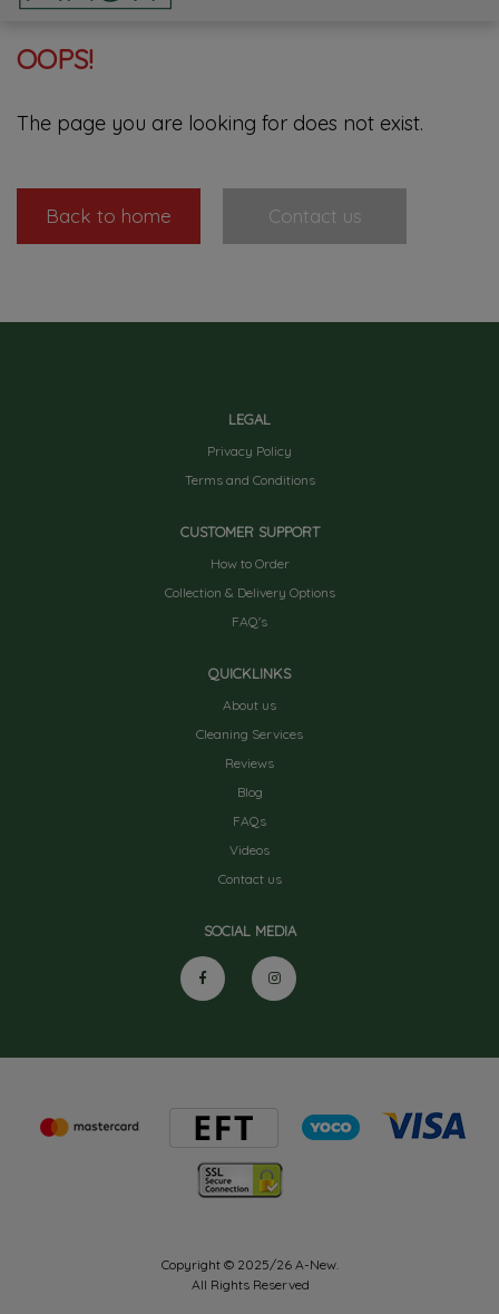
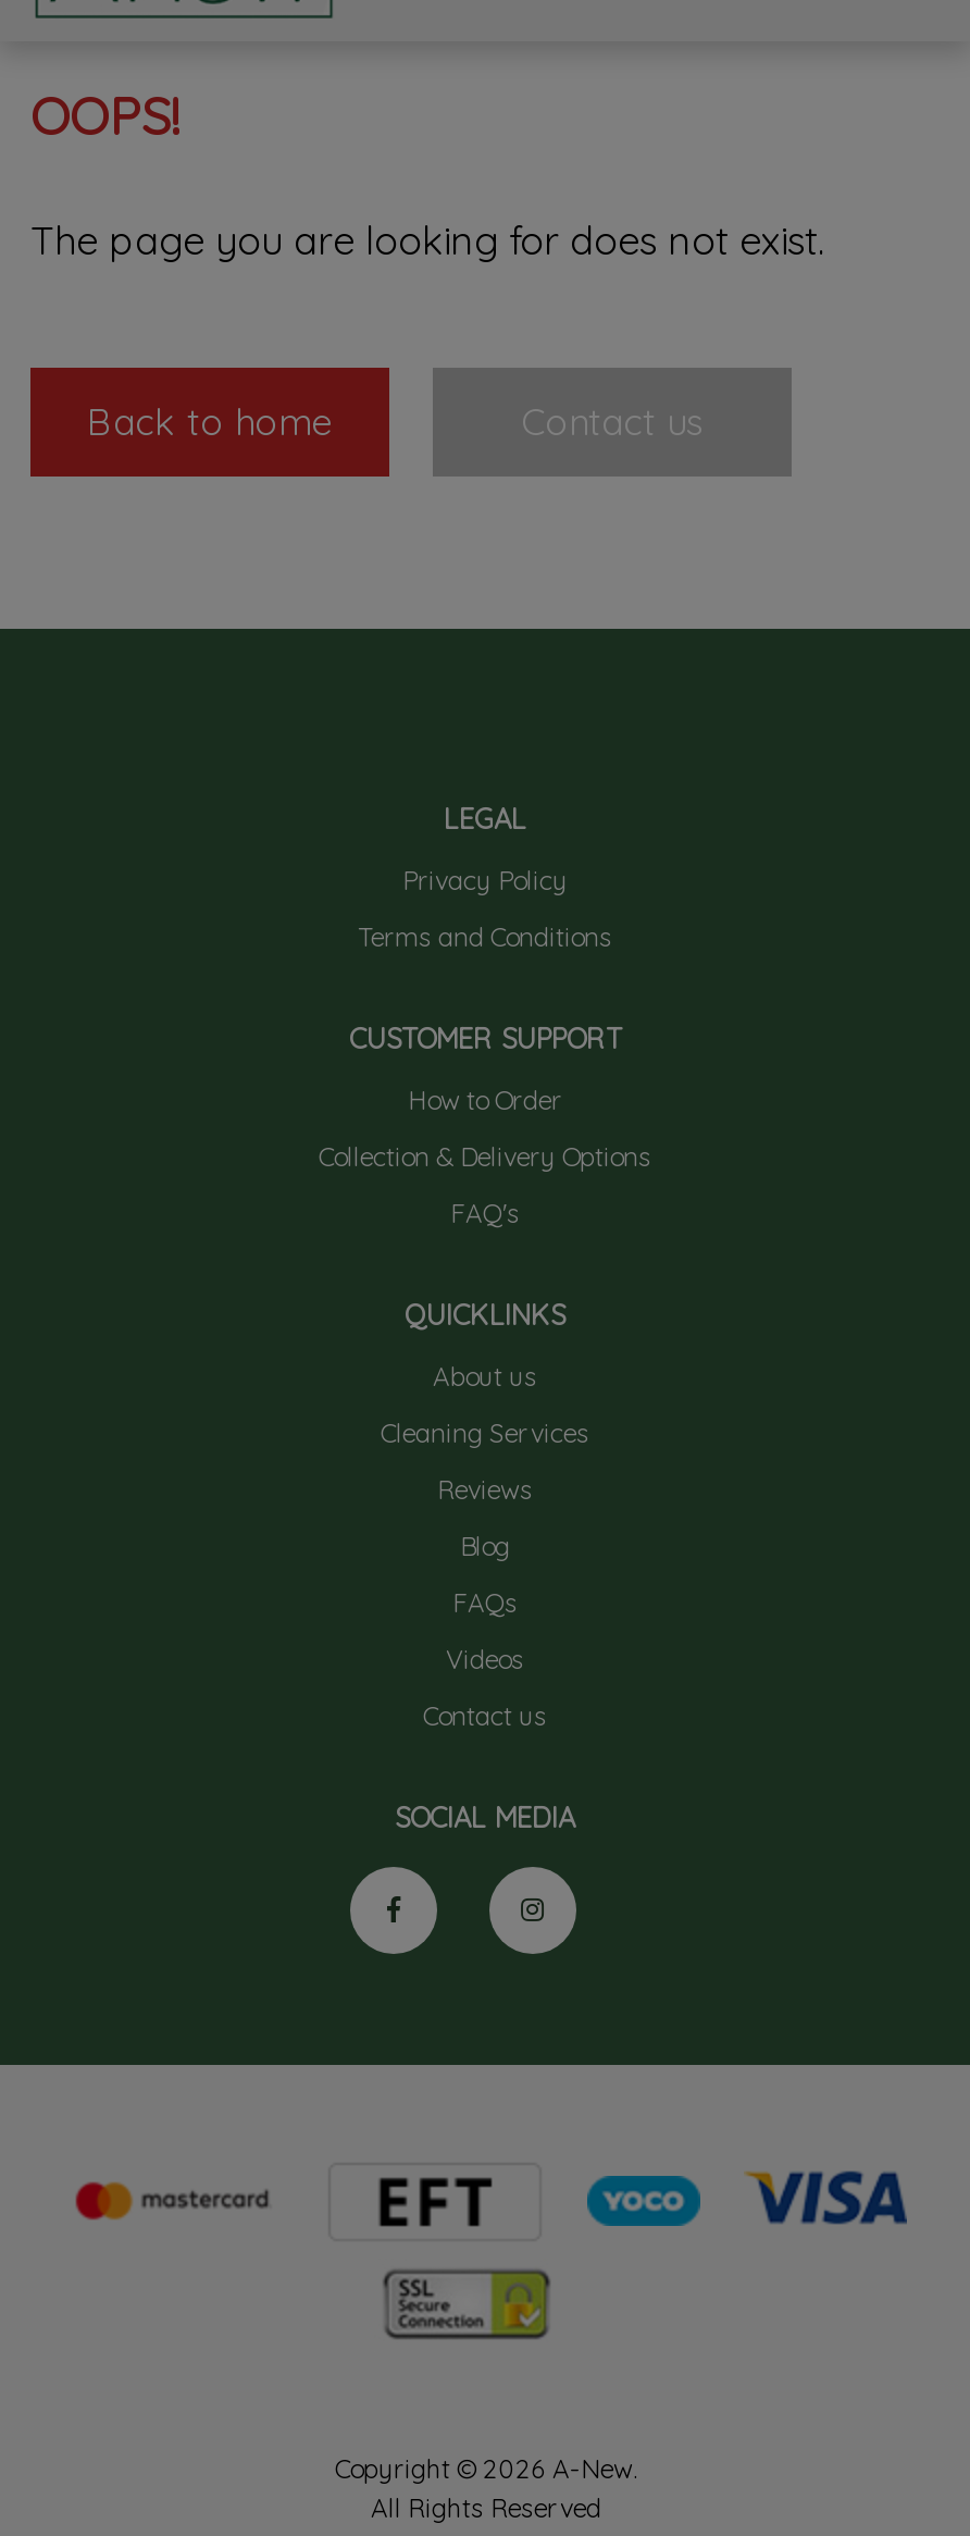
- Copyright © 2025/26 A-New.
+ Copyright © 2026 A-New.
